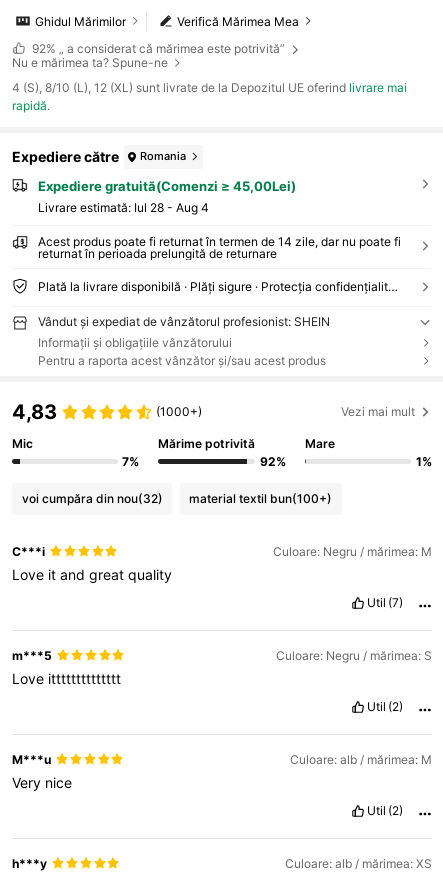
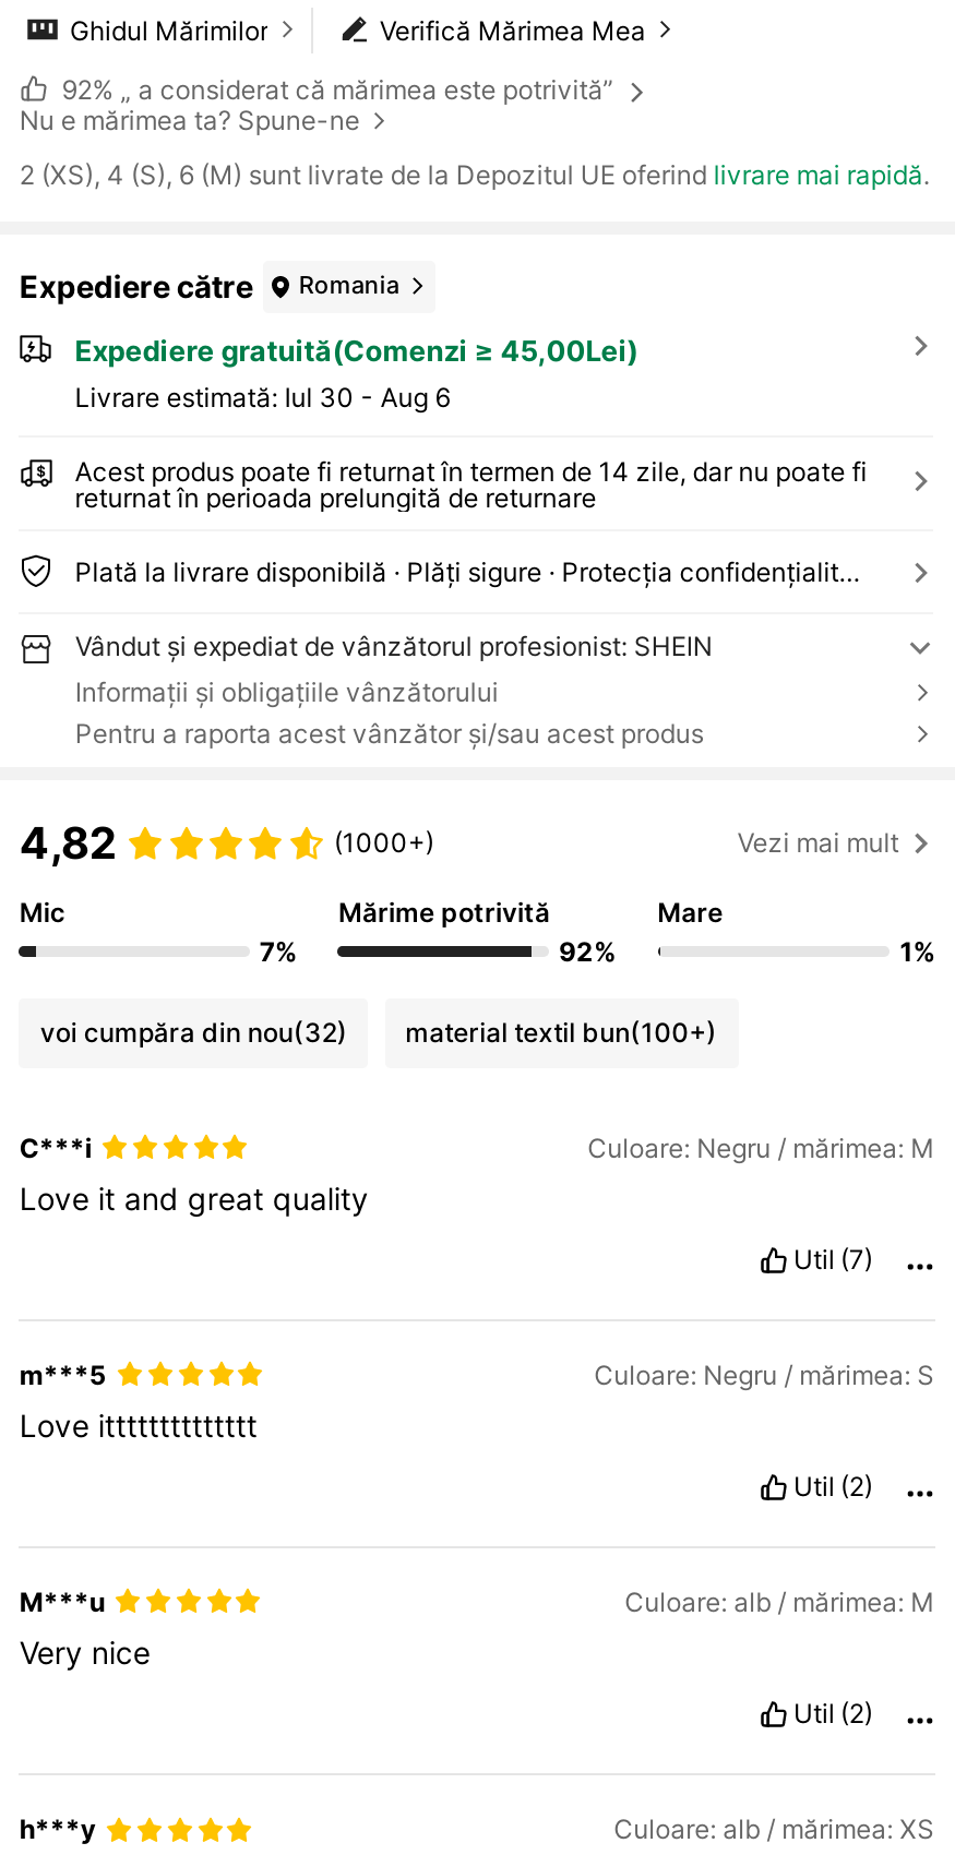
- 4 (S), 8/10 (L), 12 (XL) sunt livrate de la Depozitul UE oferind livrare mai
- rapidă.
+ 2 (XS), 4 (S), 6 (M) sunt livrate de la Depozitul UE oferind livrare mai rapidă.

- Livrare estimată: Iul 28 - Aug 4
+ Livrare estimată: Iul 30 - Aug 6

- 4,83
+ 4,82
